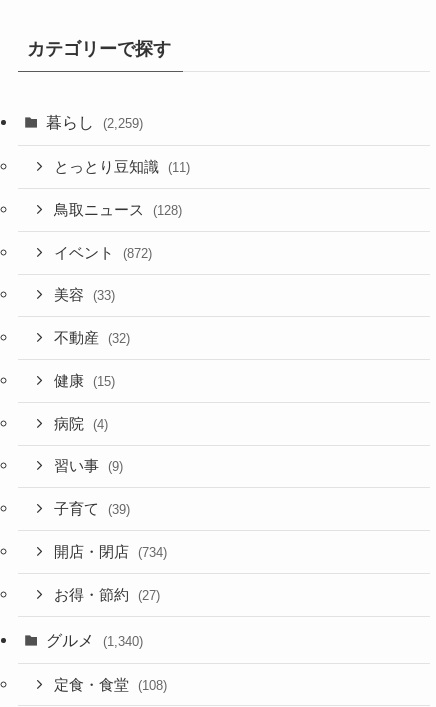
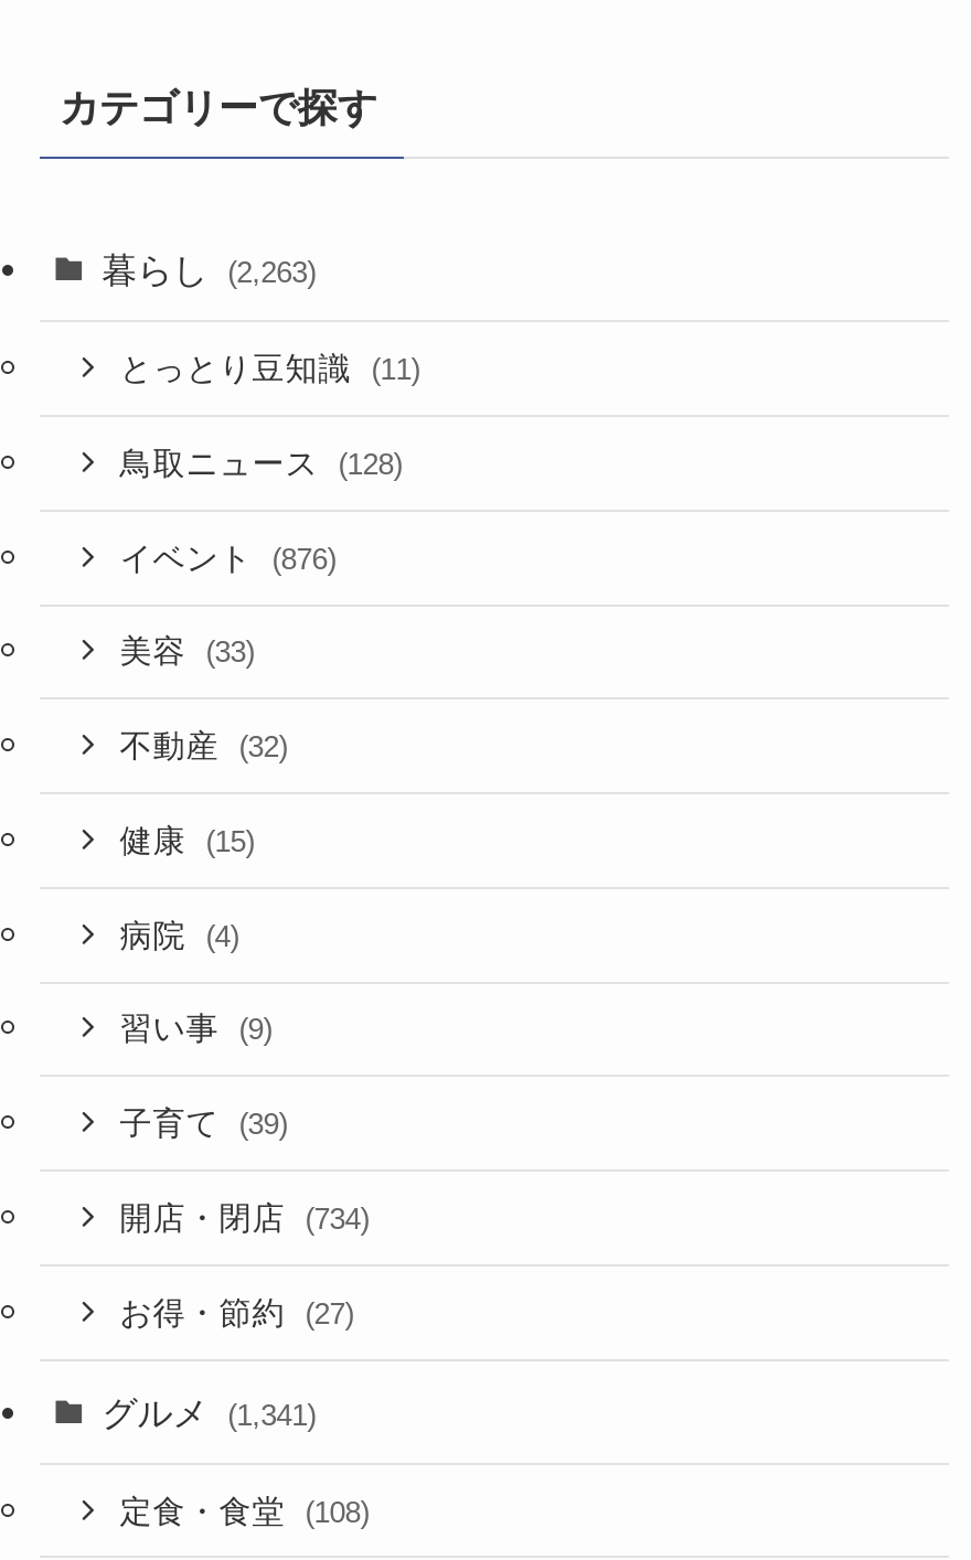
- 暮らし (2,259)
+ 暮らし (2,263)

- イベント (872)
+ イベント (876)

- グルメ (1,340)
+ グルメ (1,341)
